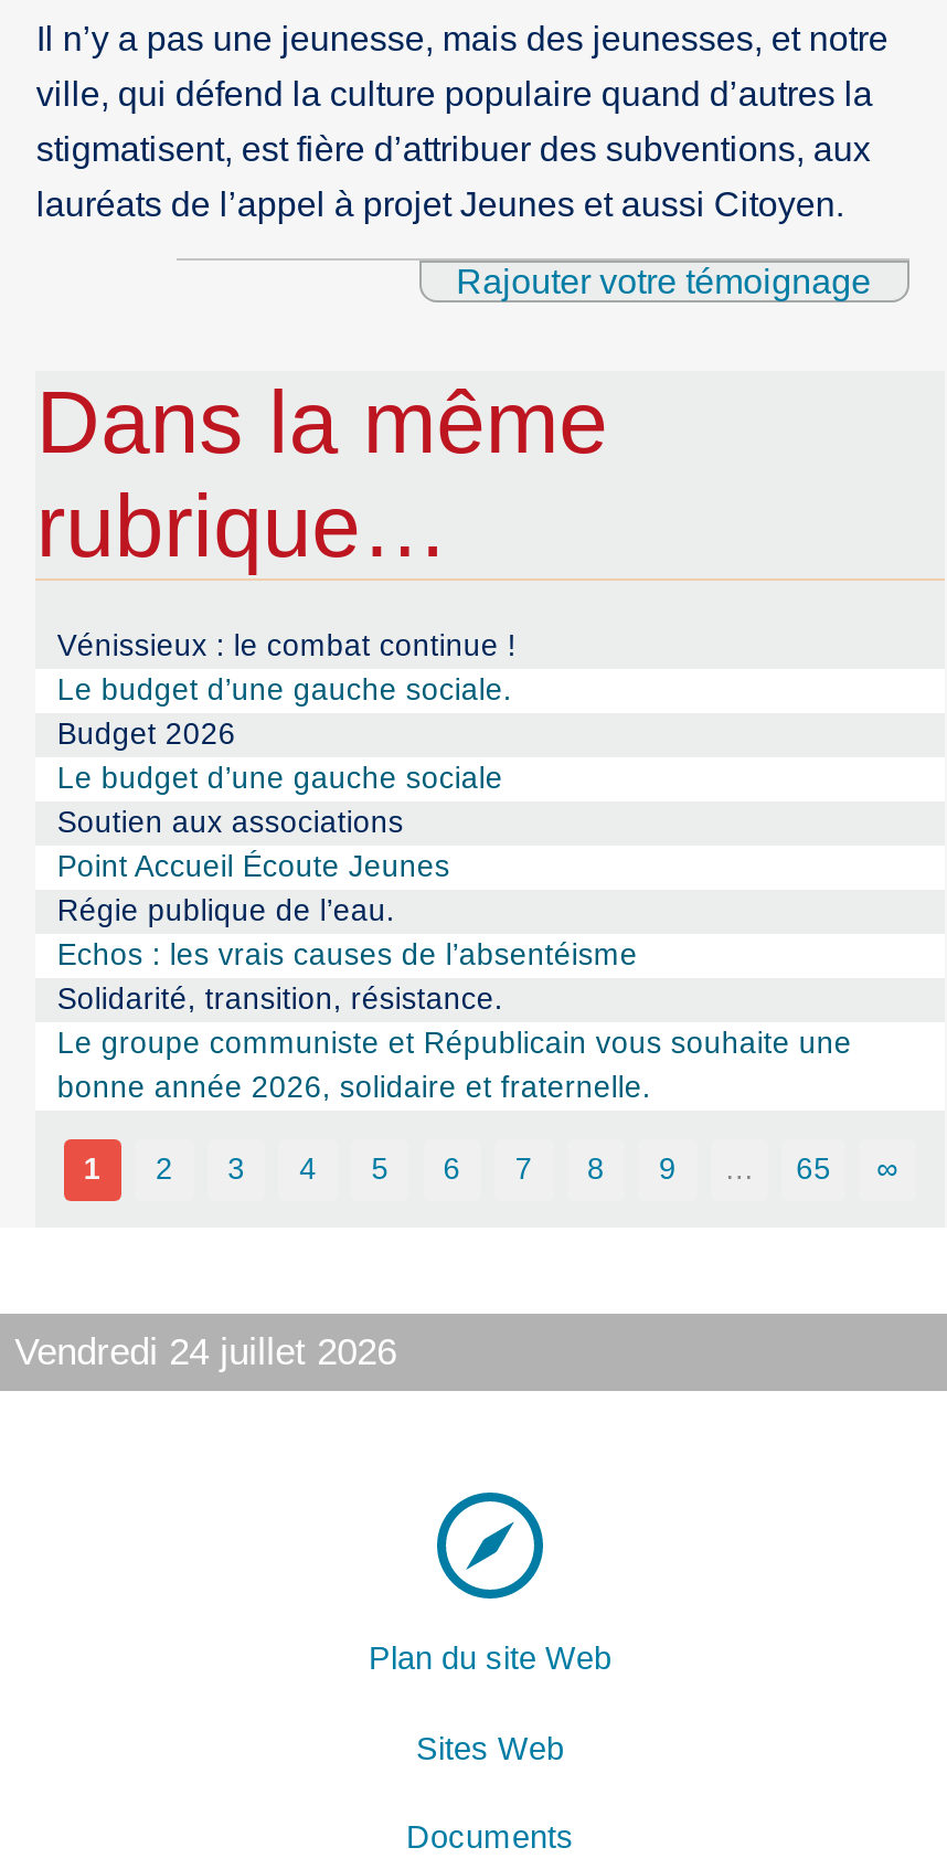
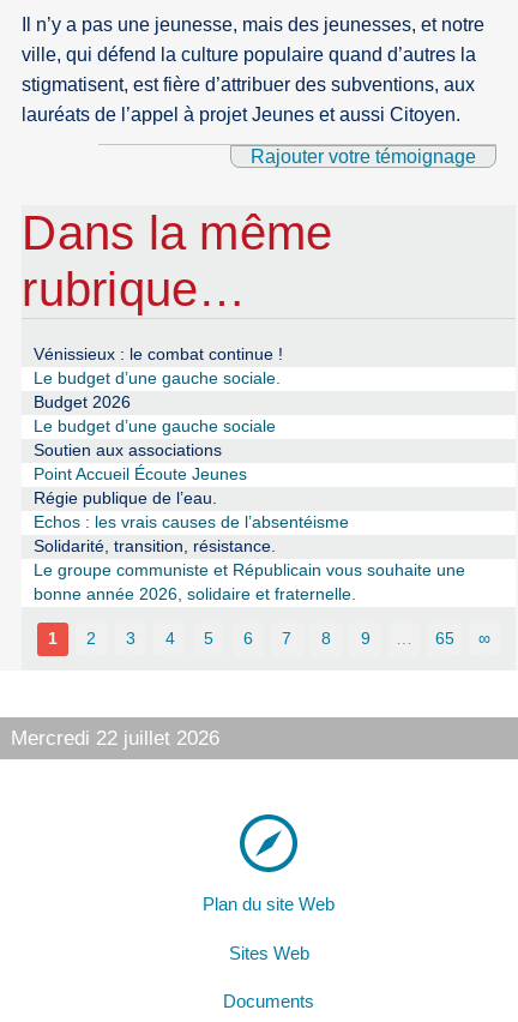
- Vendredi 24 juillet 2026
+ Mercredi 22 juillet 2026
